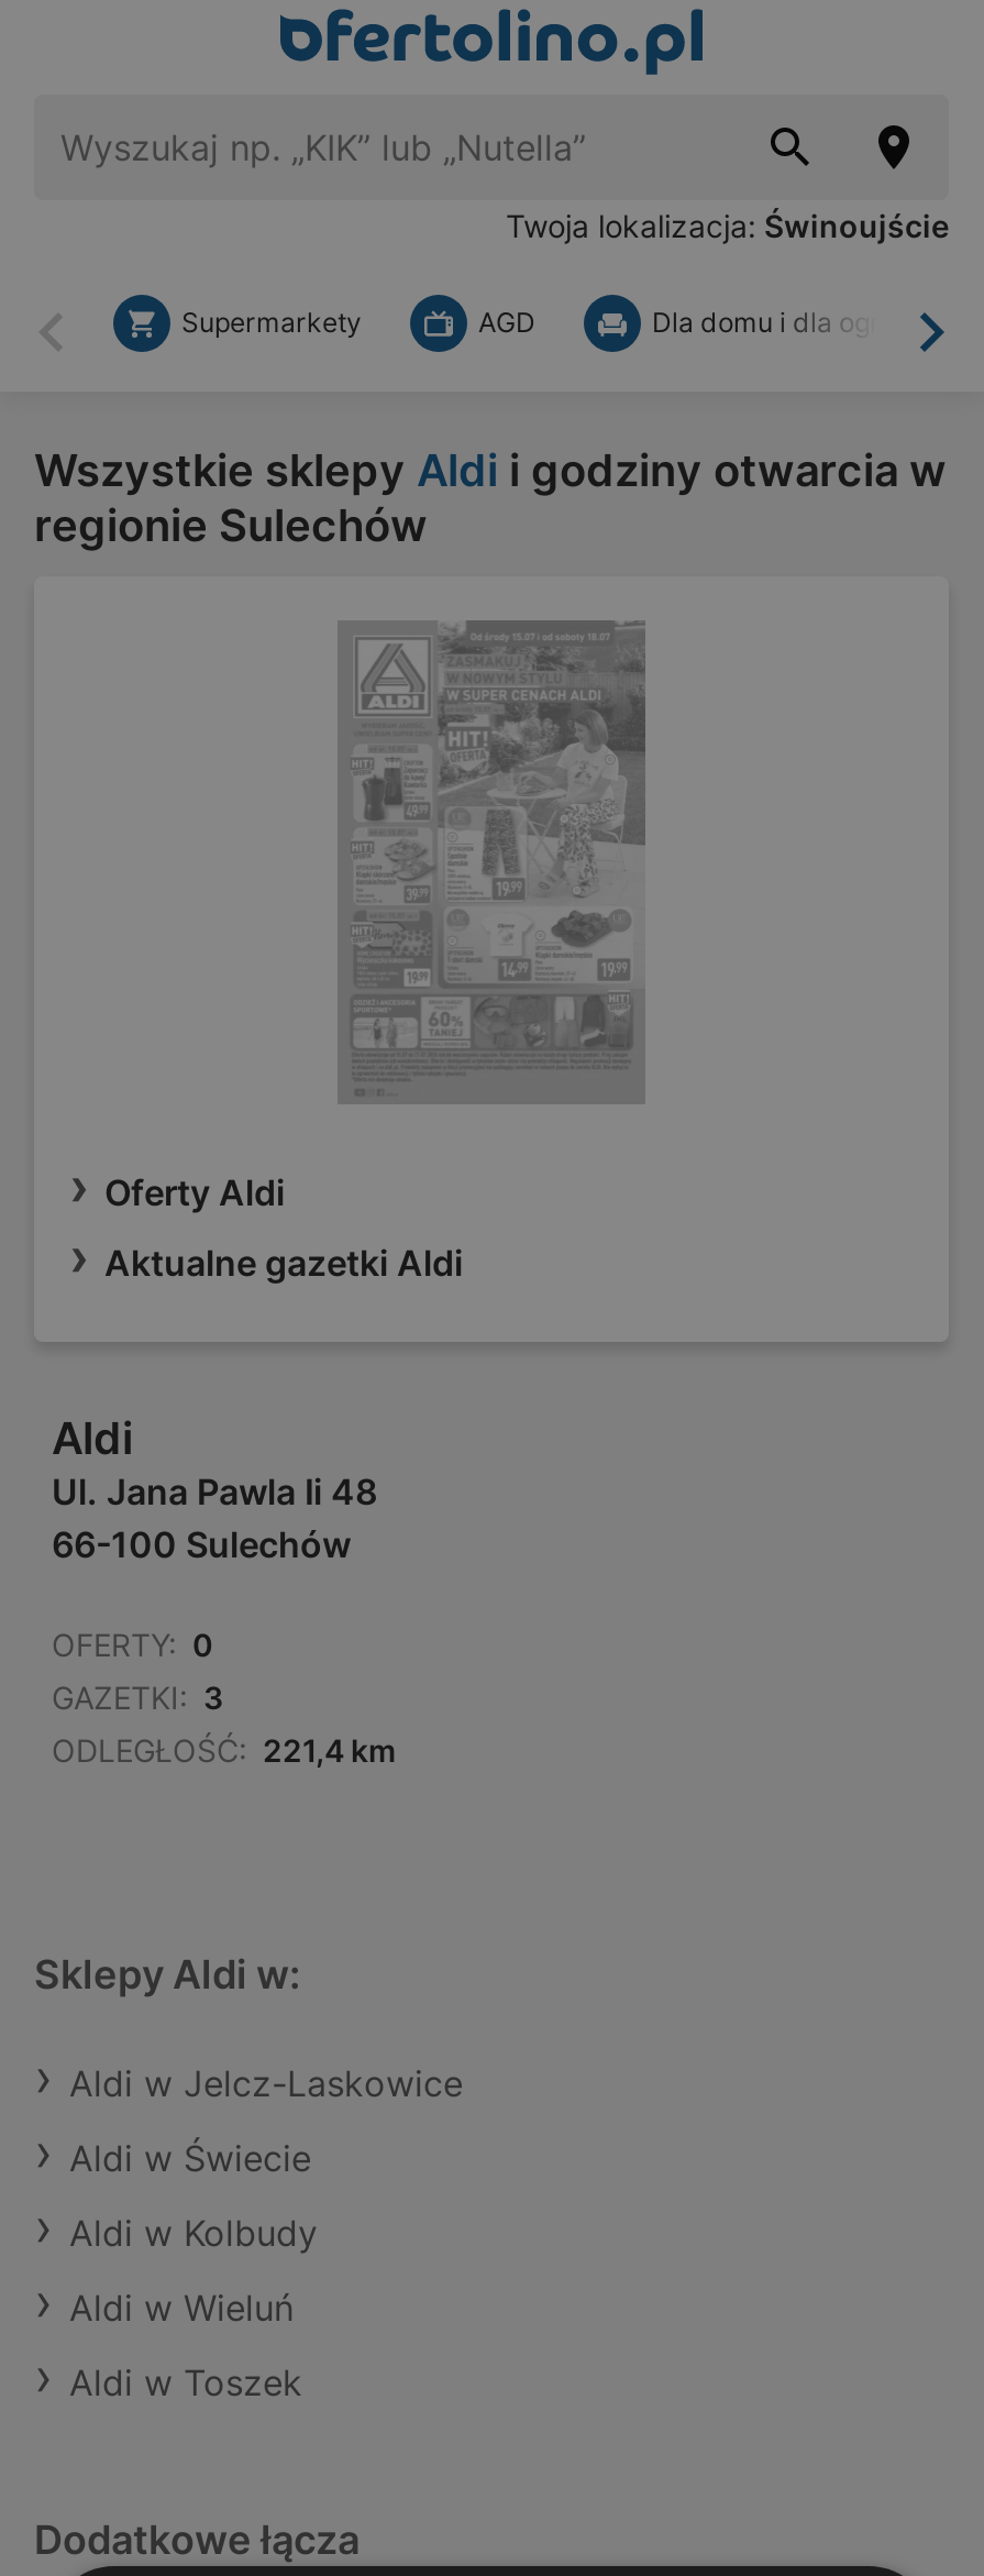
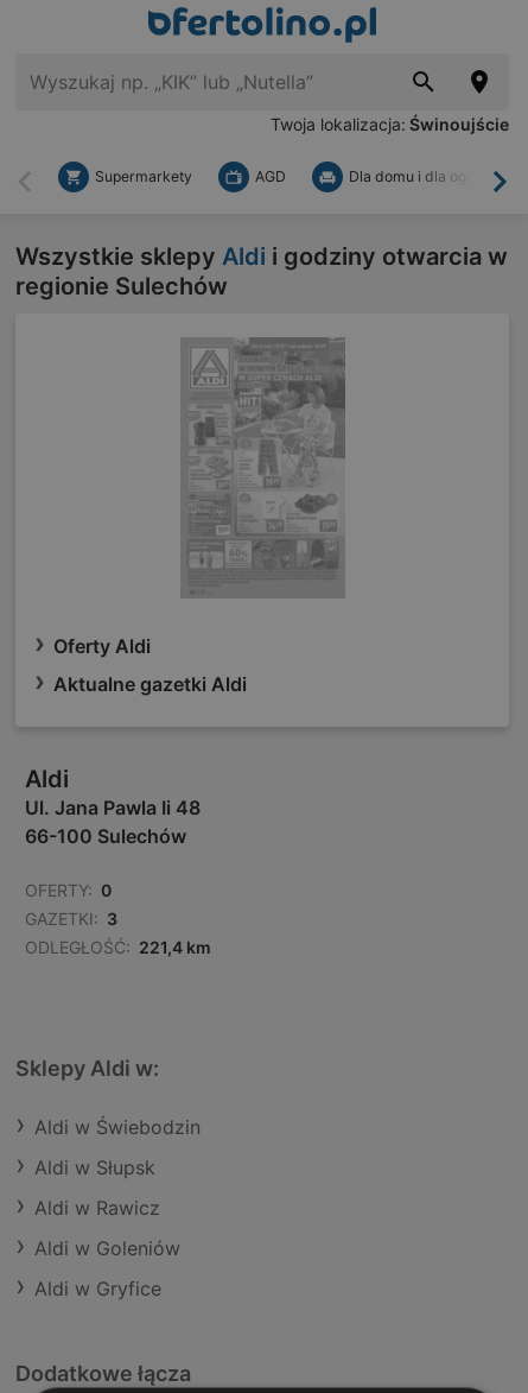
- Aldi w Jelcz-Laskowice
+ Aldi w Świebodzin

- Aldi w Świecie
+ Aldi w Słupsk

- Aldi w Kolbudy
+ Aldi w Rawicz

- Aldi w Wieluń
+ Aldi w Goleniów

- Aldi w Toszek
+ Aldi w Gryfice
